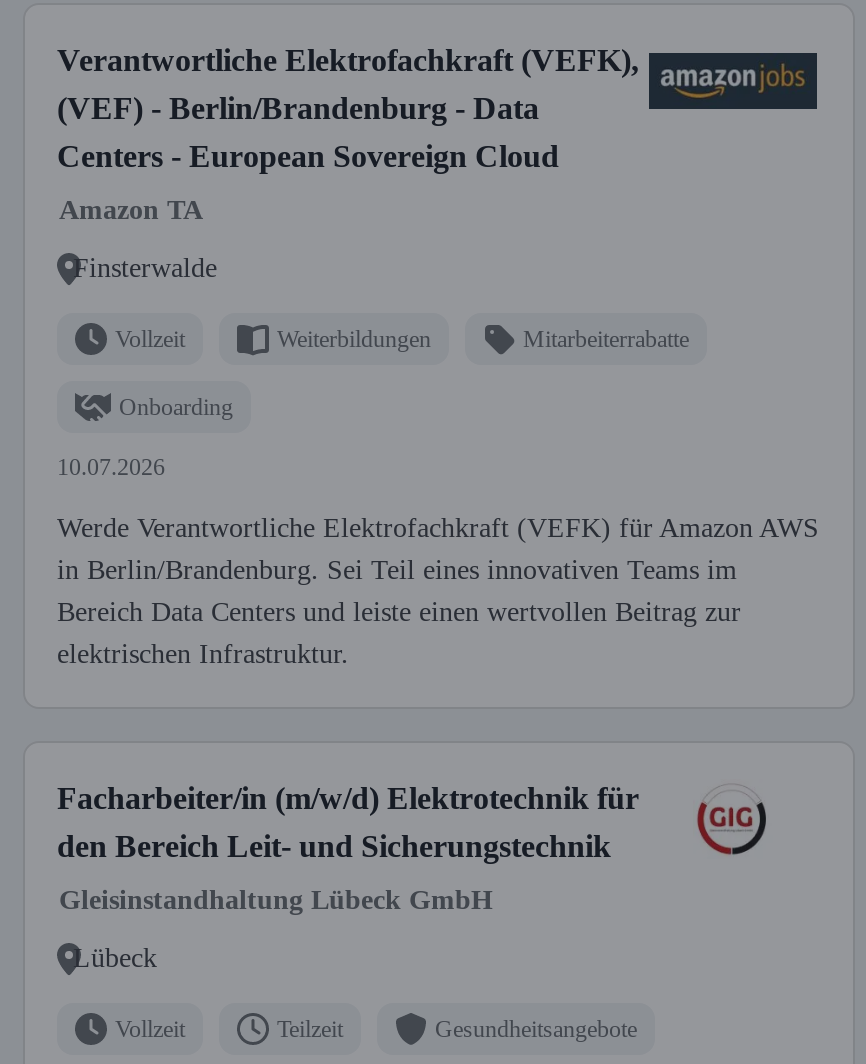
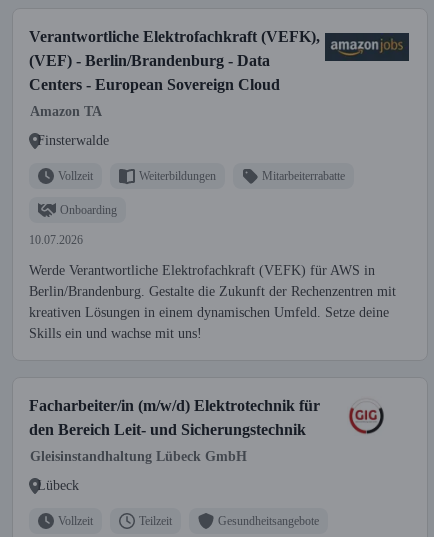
- Werde Verantwortliche Elektrofachkraft (VEFK) für Amazon AWS
- in Berlin/Brandenburg. Sei Teil eines innovativen Teams im
- Bereich Data Centers und leiste einen wertvollen Beitrag zur
- elektrischen Infrastruktur.
+ Werde Verantwortliche Elektrofachkraft (VEFK) für AWS in
+ Berlin/Brandenburg. Gestalte die Zukunft der Rechenzentren mit
+ kreativen Lösungen in einem dynamischen Umfeld. Setze deine
+ Skills ein und wachse mit uns!
